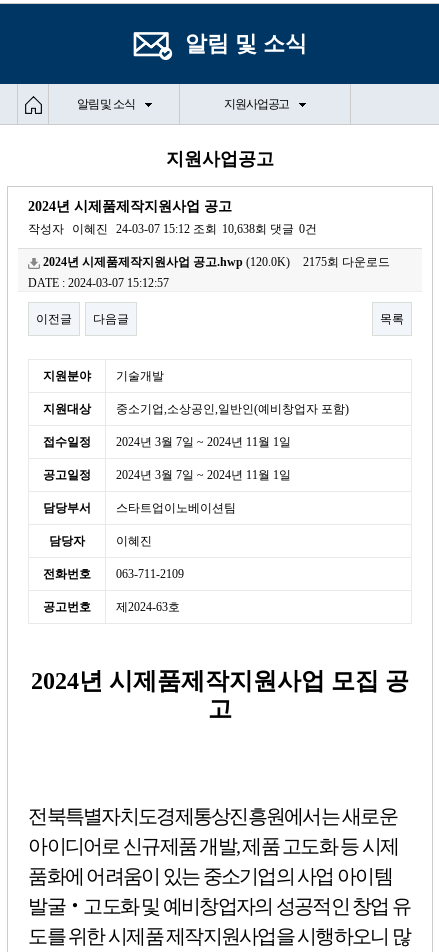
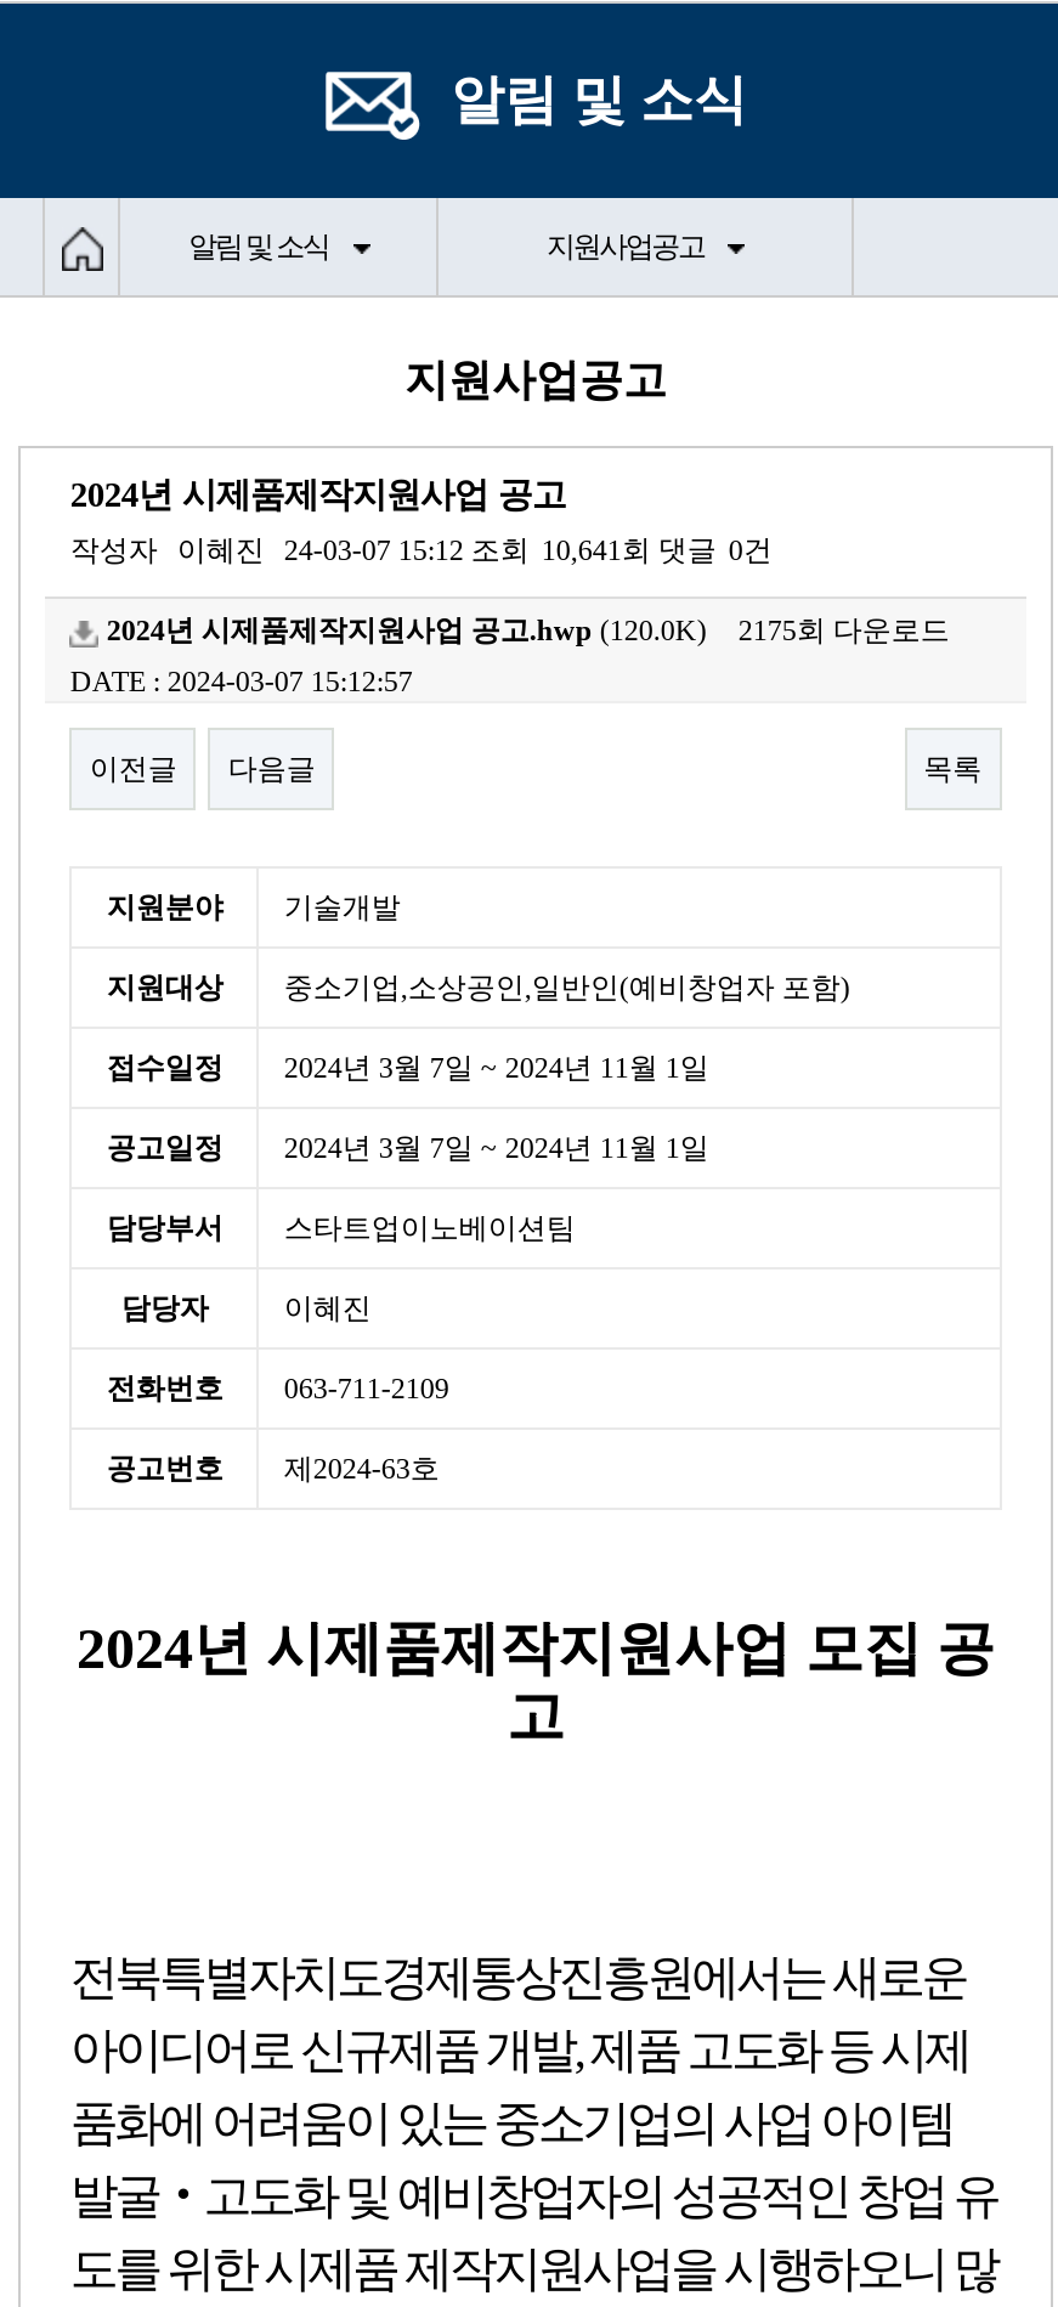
- 작성자 이혜진 24-03-07 15:12 조회 10,638회 댓글 0건
+ 작성자 이혜진 24-03-07 15:12 조회 10,641회 댓글 0건
